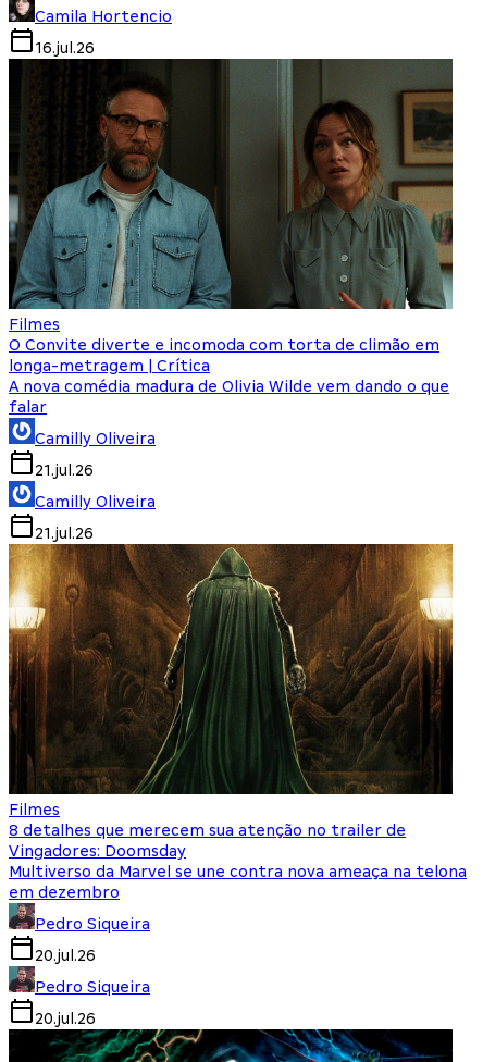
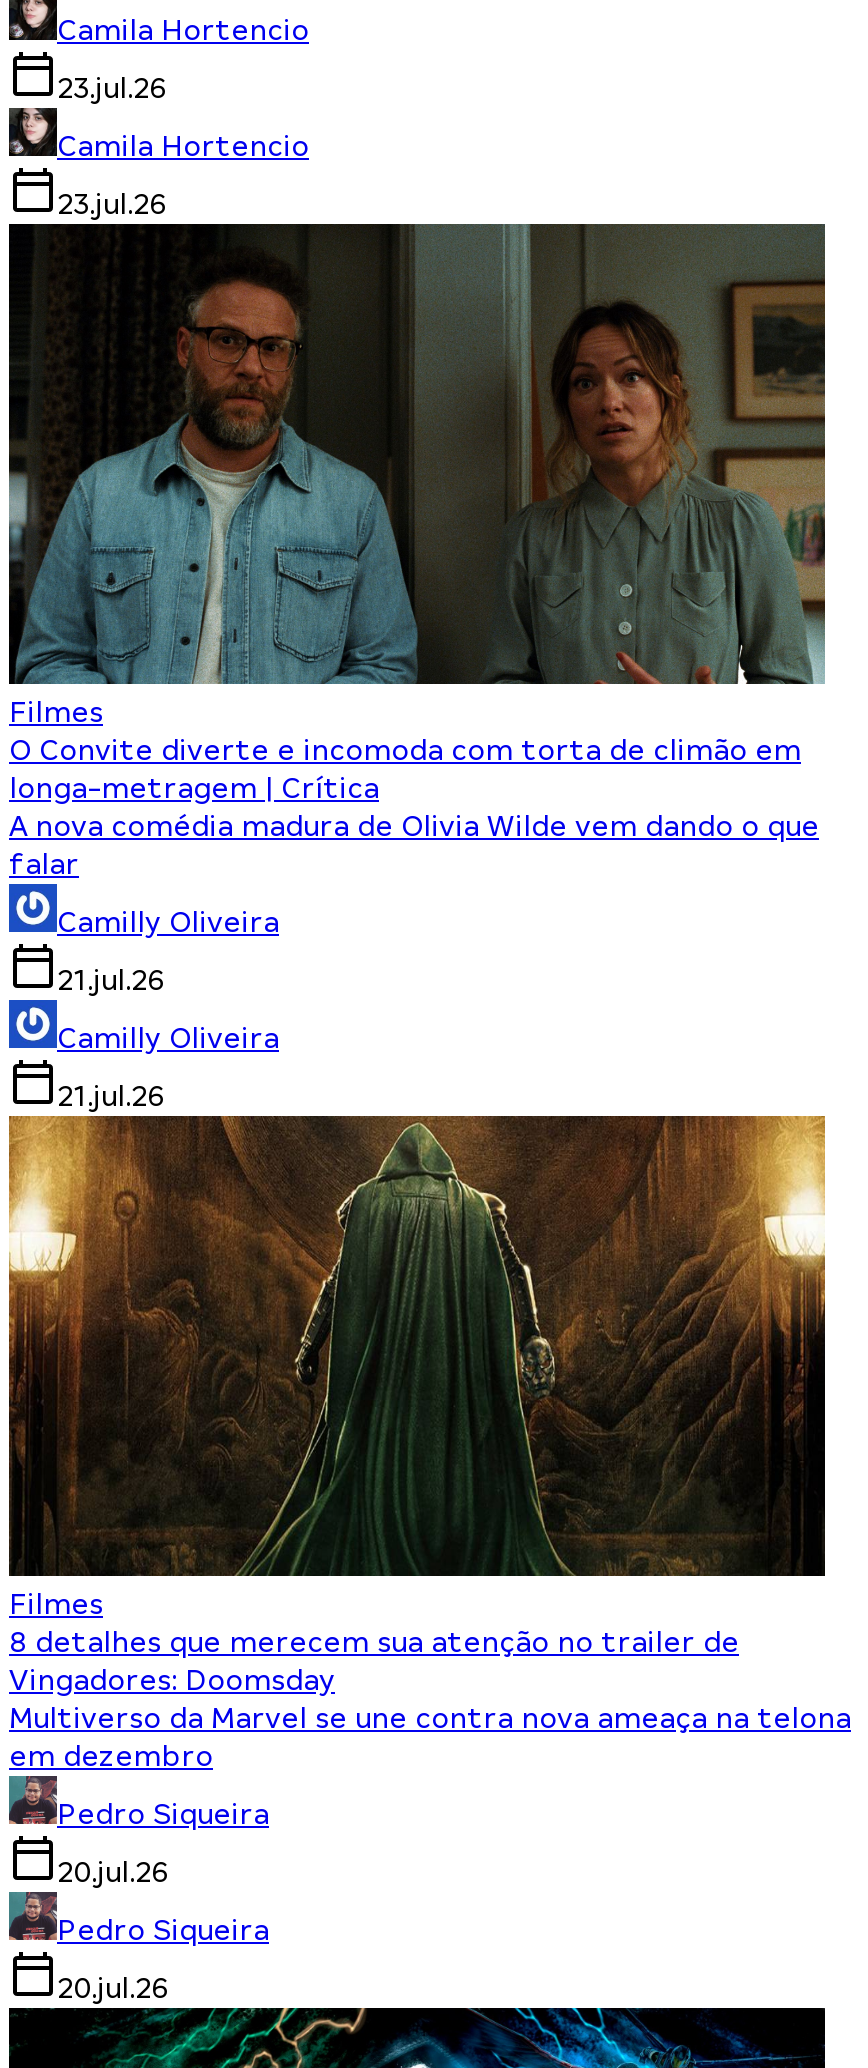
- 16.jul.26
+ 23.jul.26
+ Camila Hortencio
+ 23.jul.26
